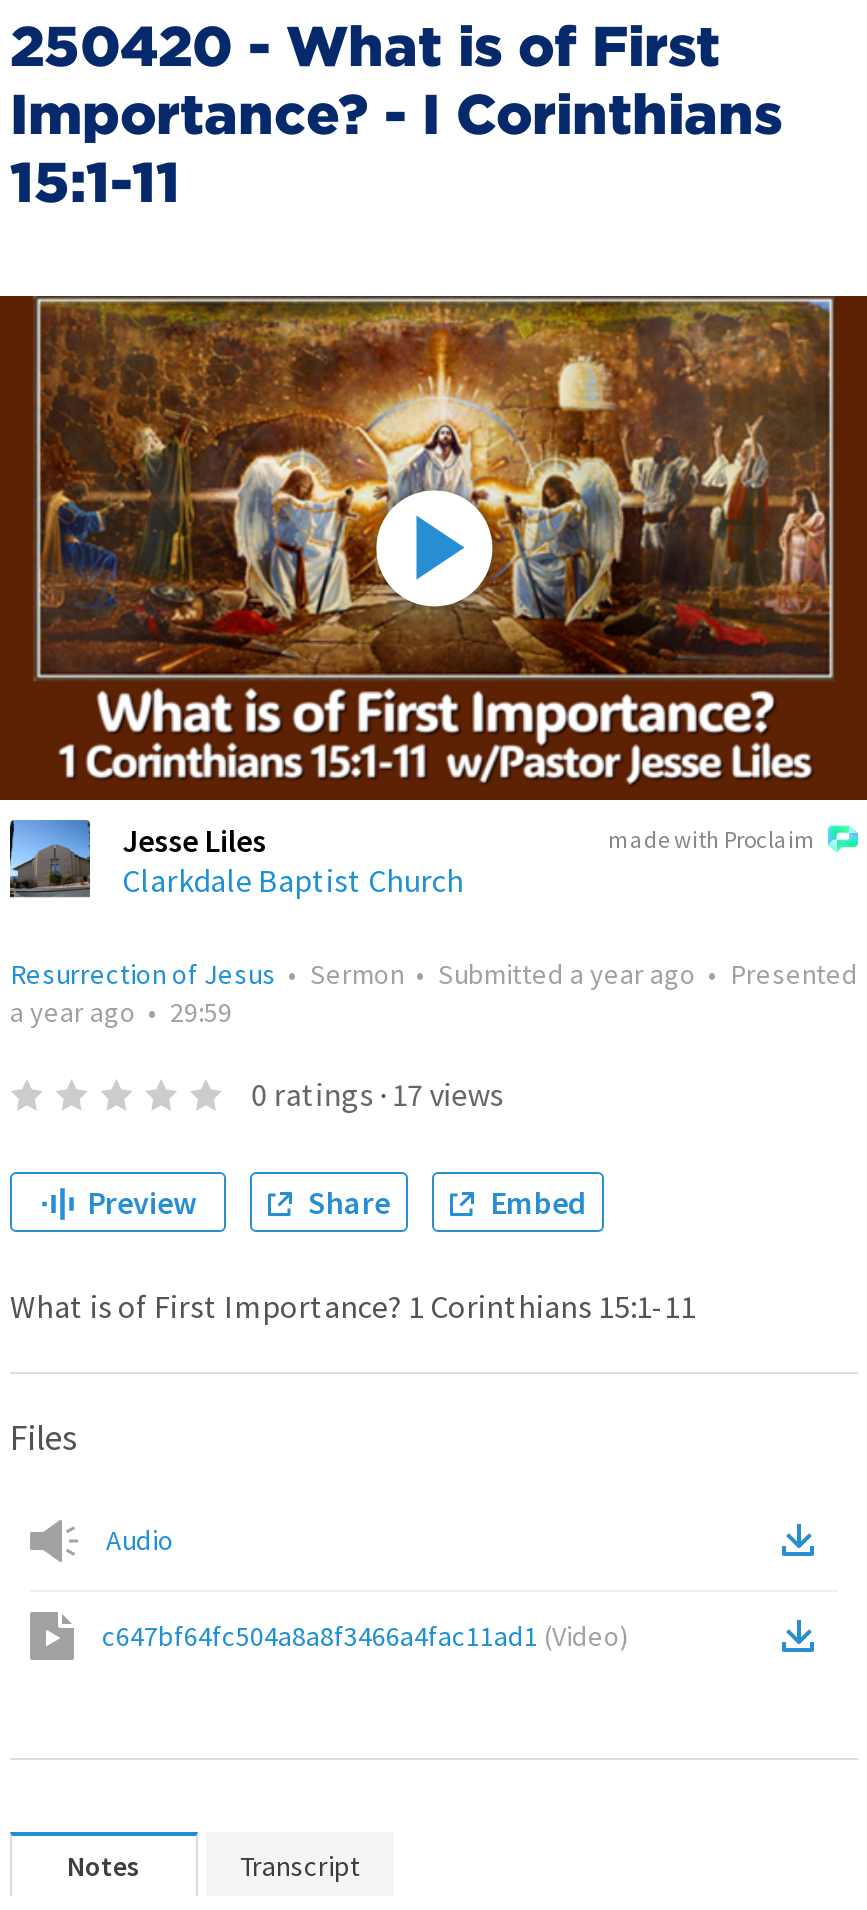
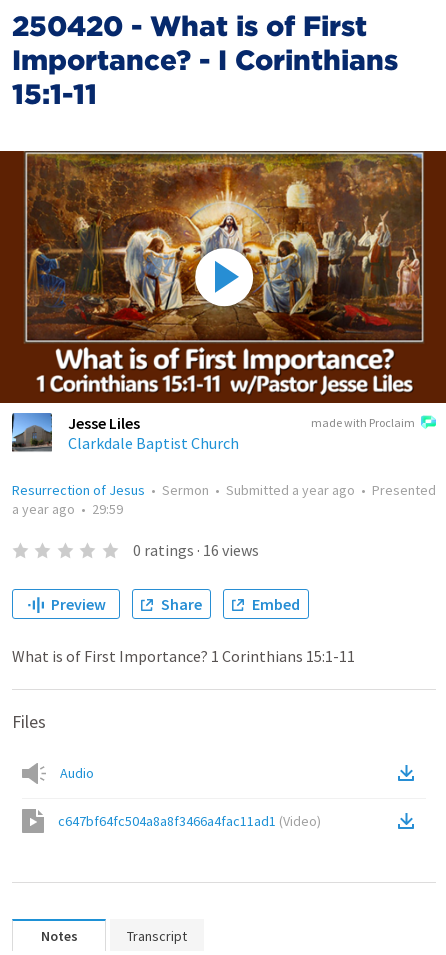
- 0 ratings · 17 views
+ 0 ratings · 16 views
